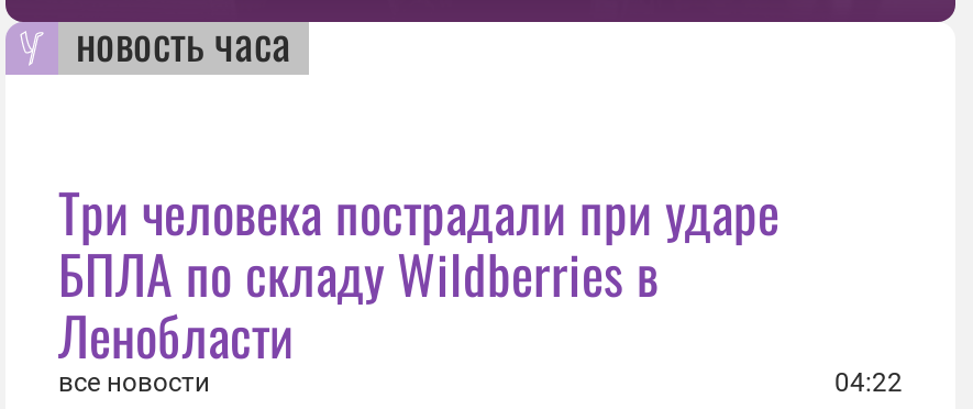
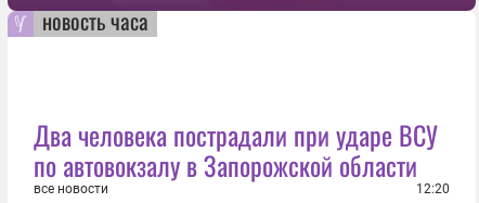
- Три человека пострадали при ударе
- БПЛА по складу Wildberries в
- Ленобласти
+ Два человека пострадали при ударе ВСУ
+ по автовокзалу в Запорожской области

- 04:22
+ 12:20
